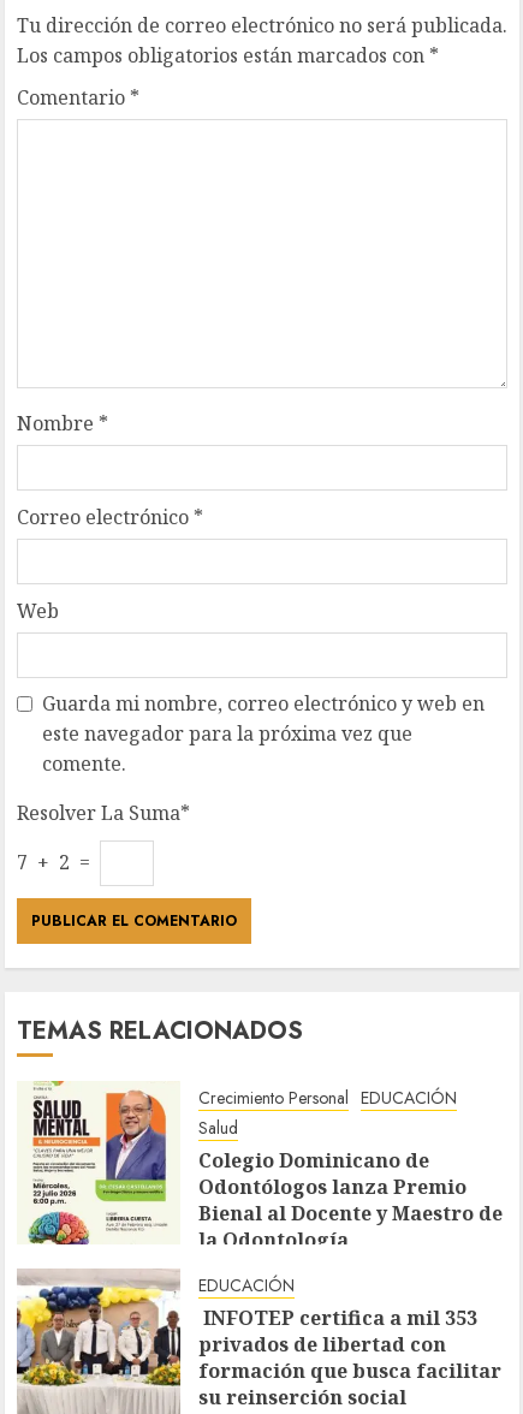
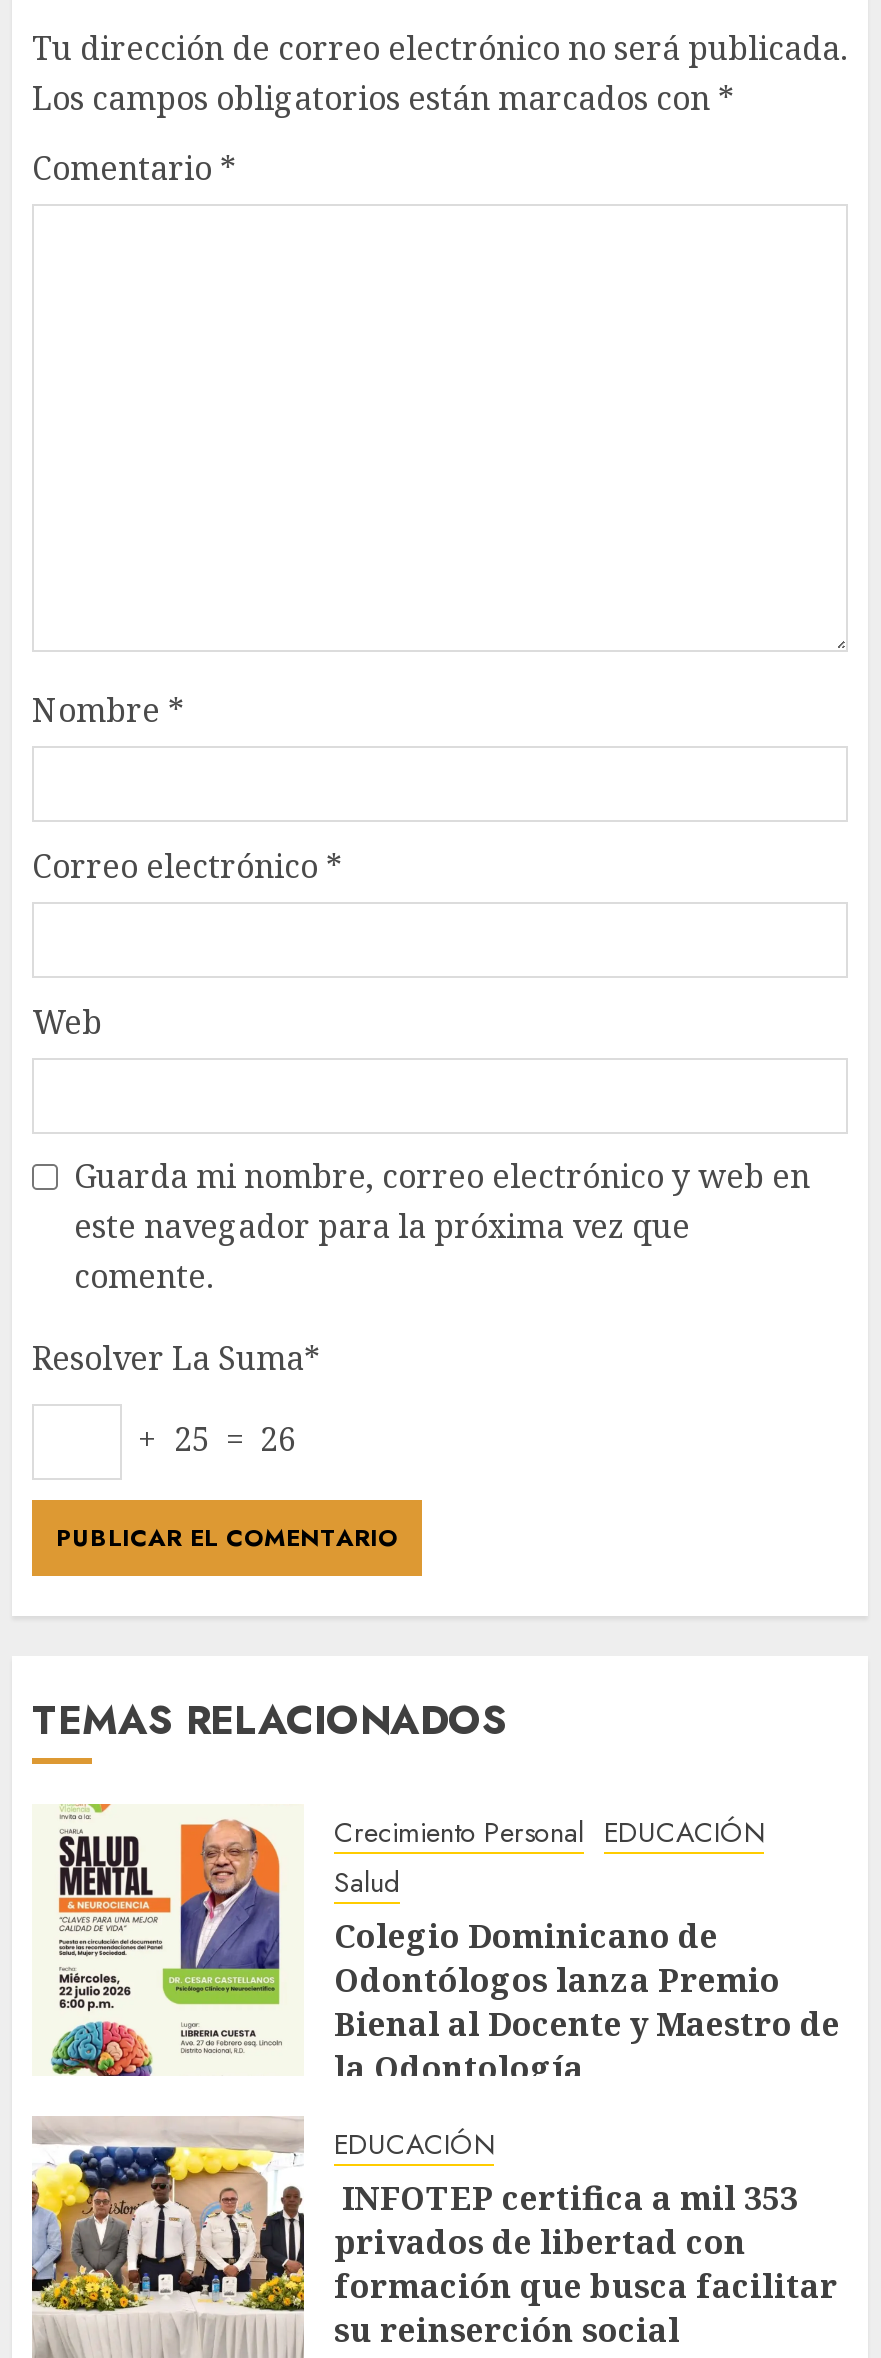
- 7 + 2 =
+ + 25 = 26
